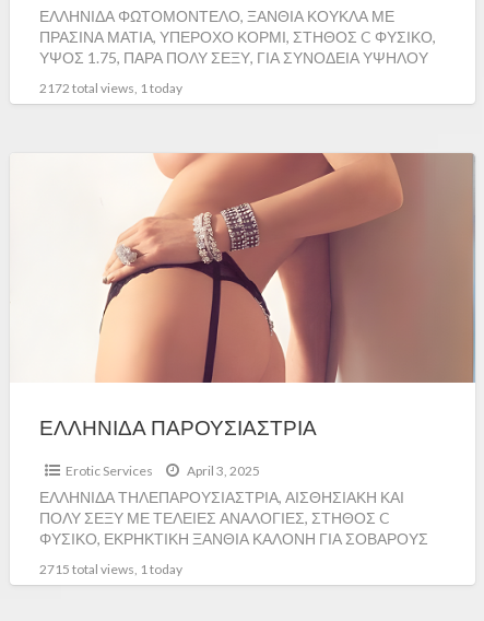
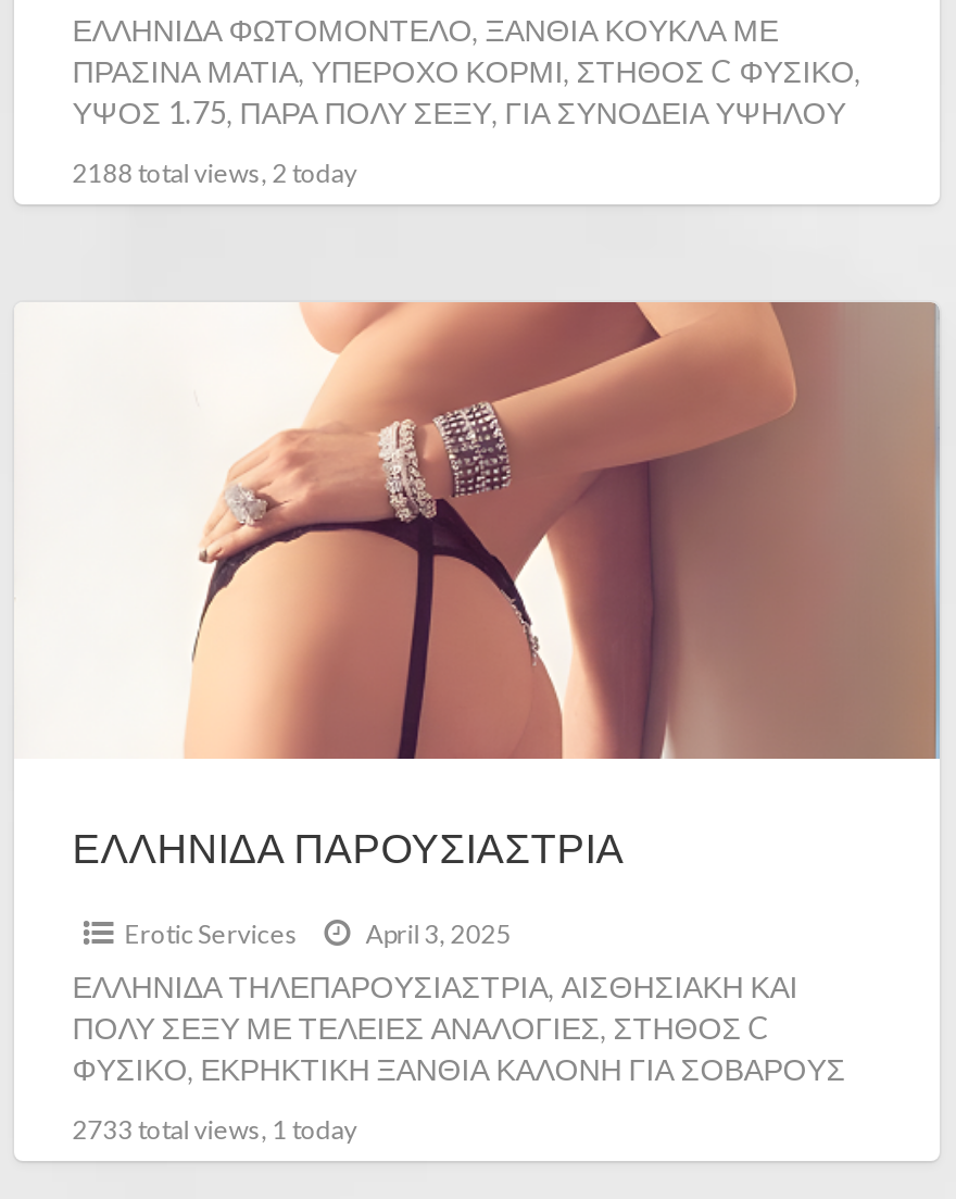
- 2172 total views, 1 today
+ 2188 total views, 2 today

- 2715 total views, 1 today
+ 2733 total views, 1 today
